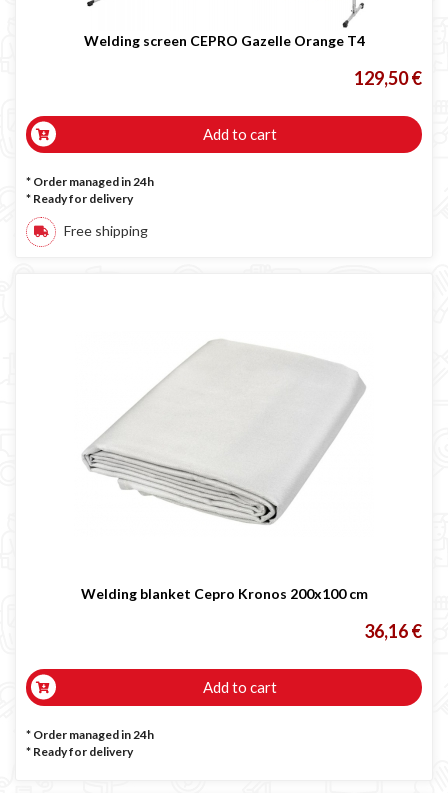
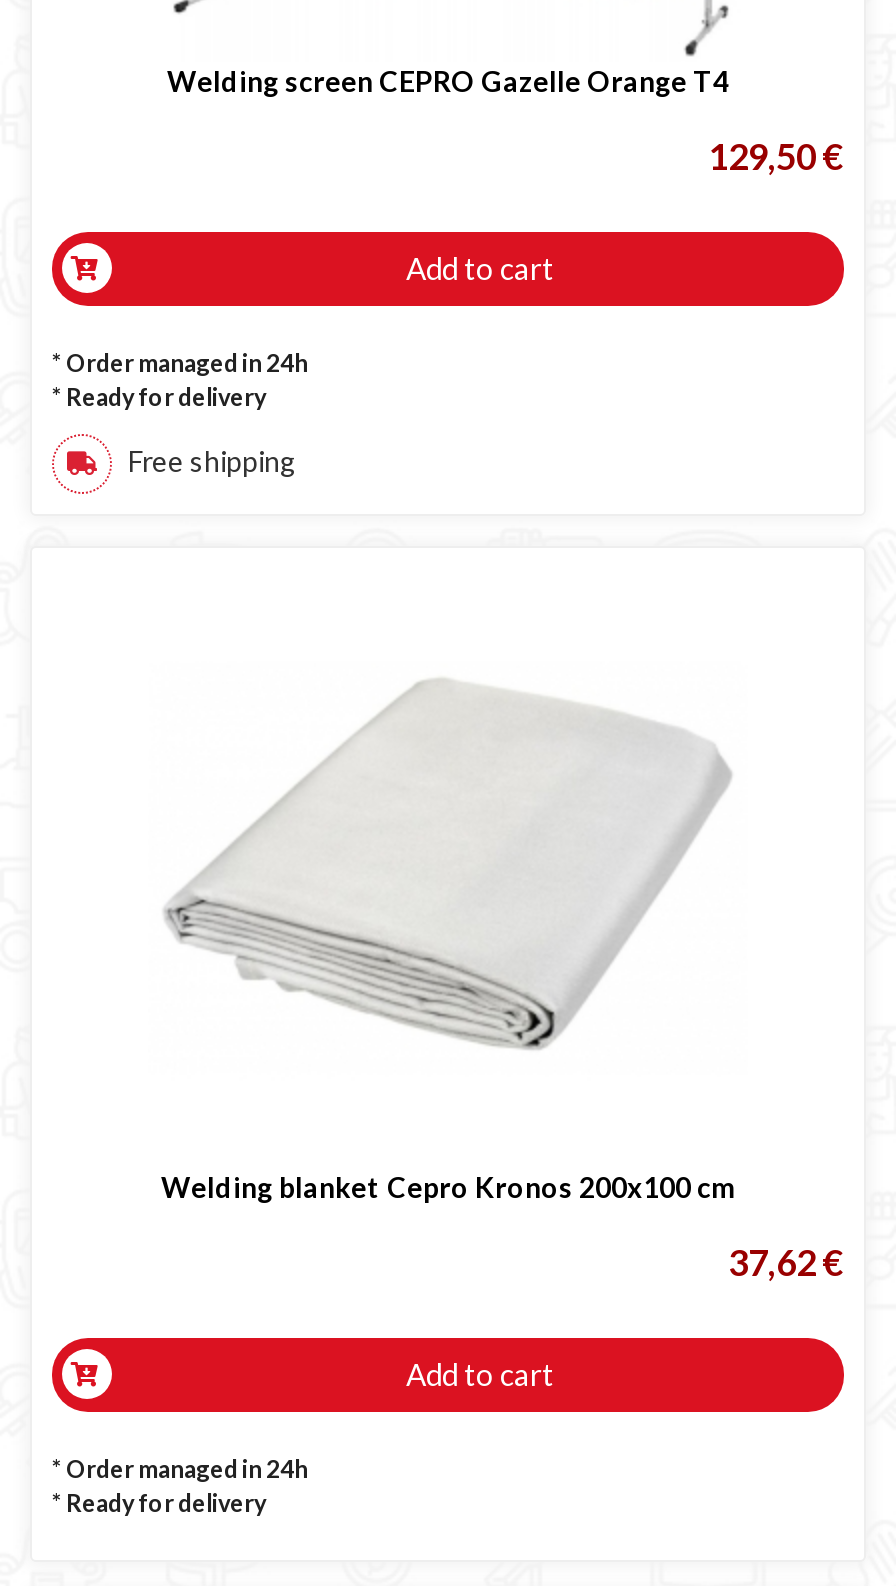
- 36,16 €
+ 37,62 €
